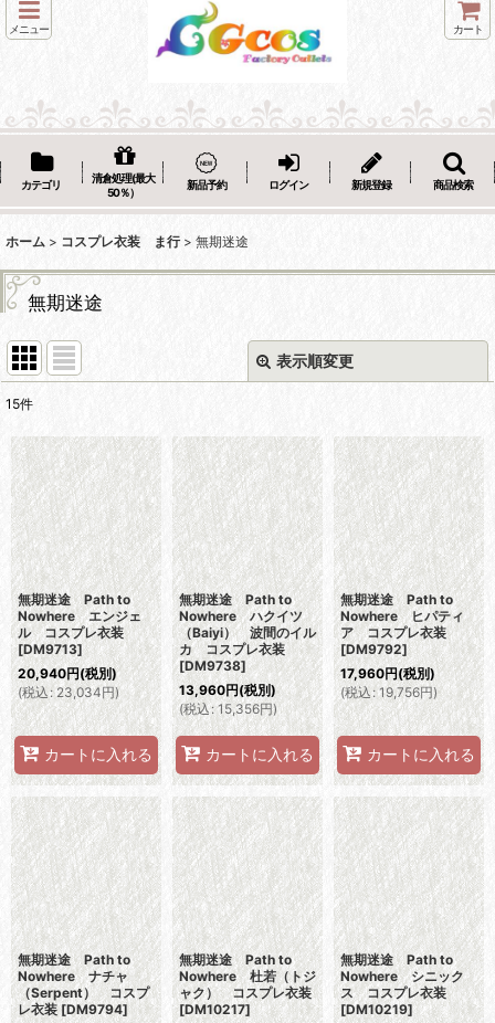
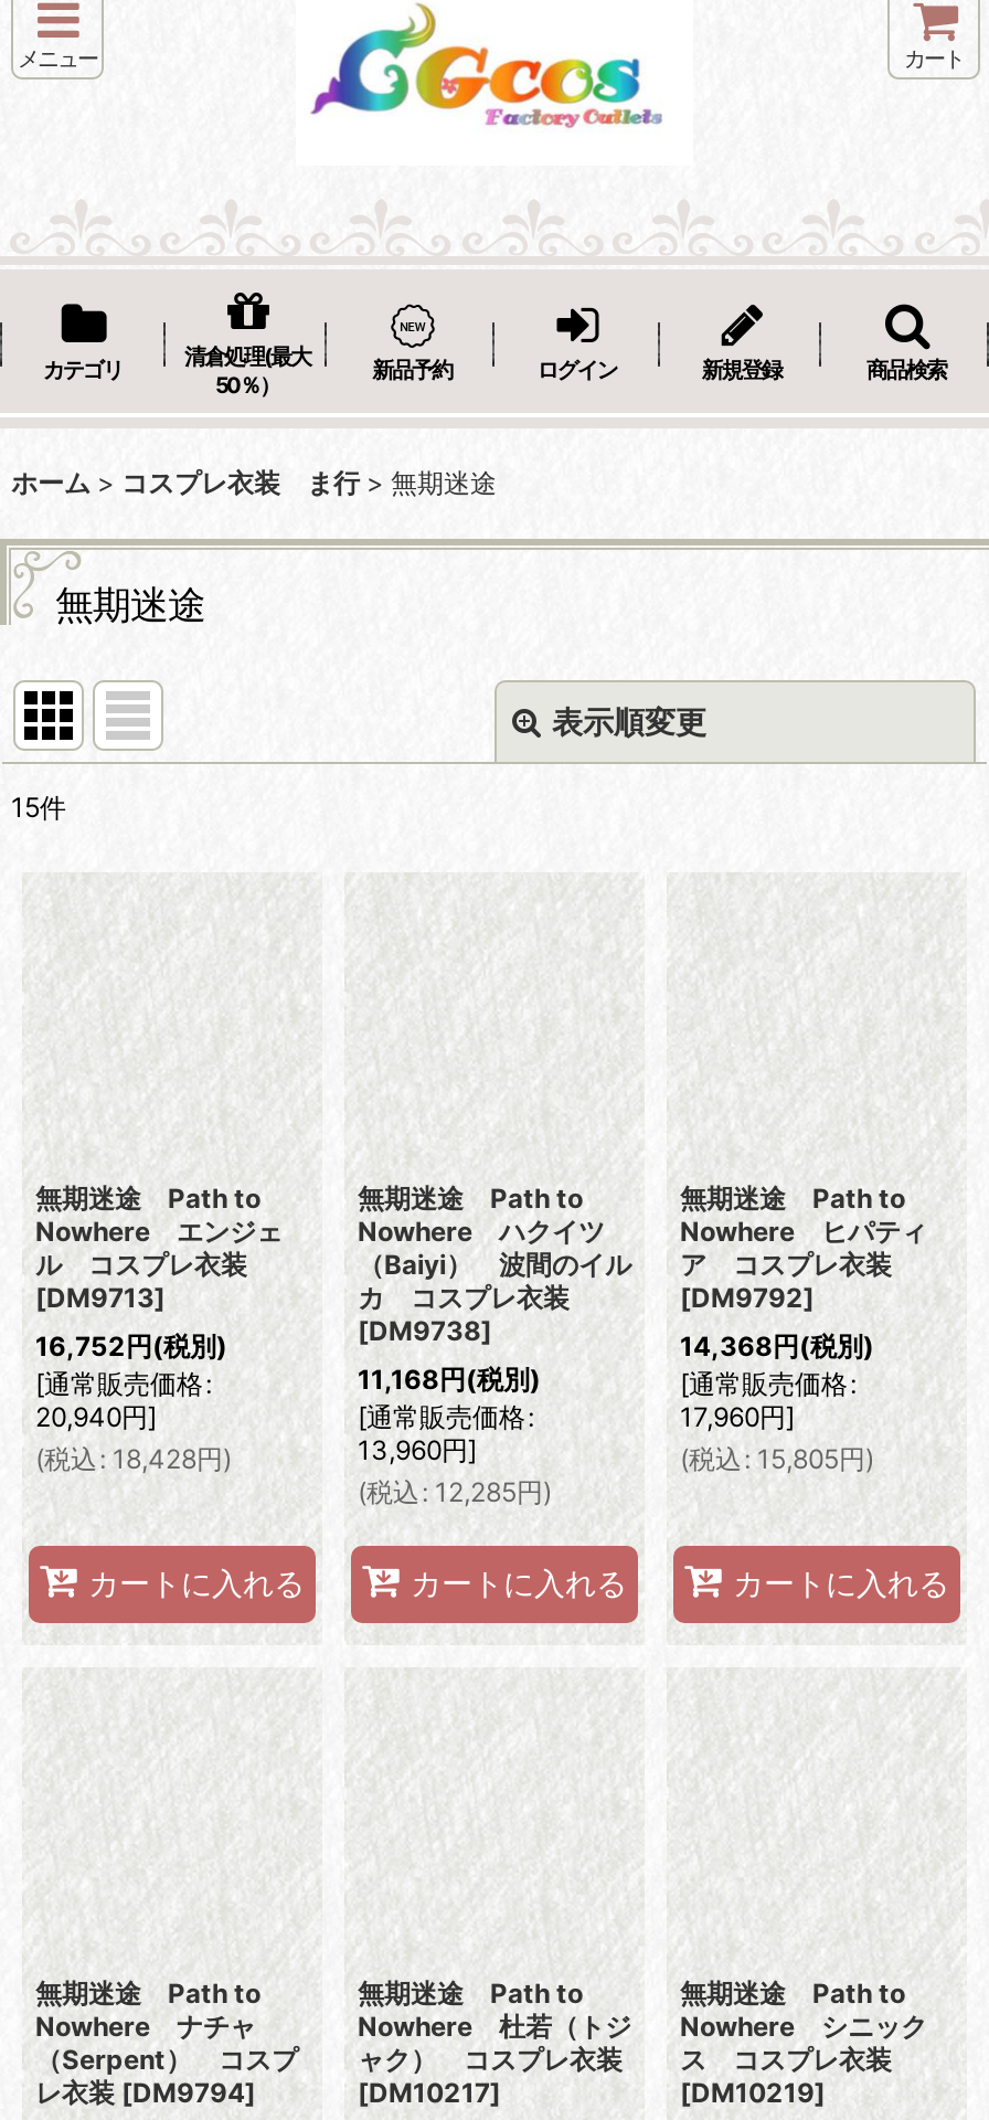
- 20,940円(税別)
- (税込: 23,034円)
+ 16,752円(税別)
+ [通常販売価格:
+ 20,940円]
+ (税込: 18,428円)

- 17,960円(税別)
- (税込: 19,756円)
+ 14,368円(税別)
+ [通常販売価格:
+ 17,960円]
+ (税込: 15,805円)

- 13,960円(税別)
- (税込: 15,356円)
+ 11,168円(税別)
+ [通常販売価格:
+ 13,960円]
+ (税込: 12,285円)
